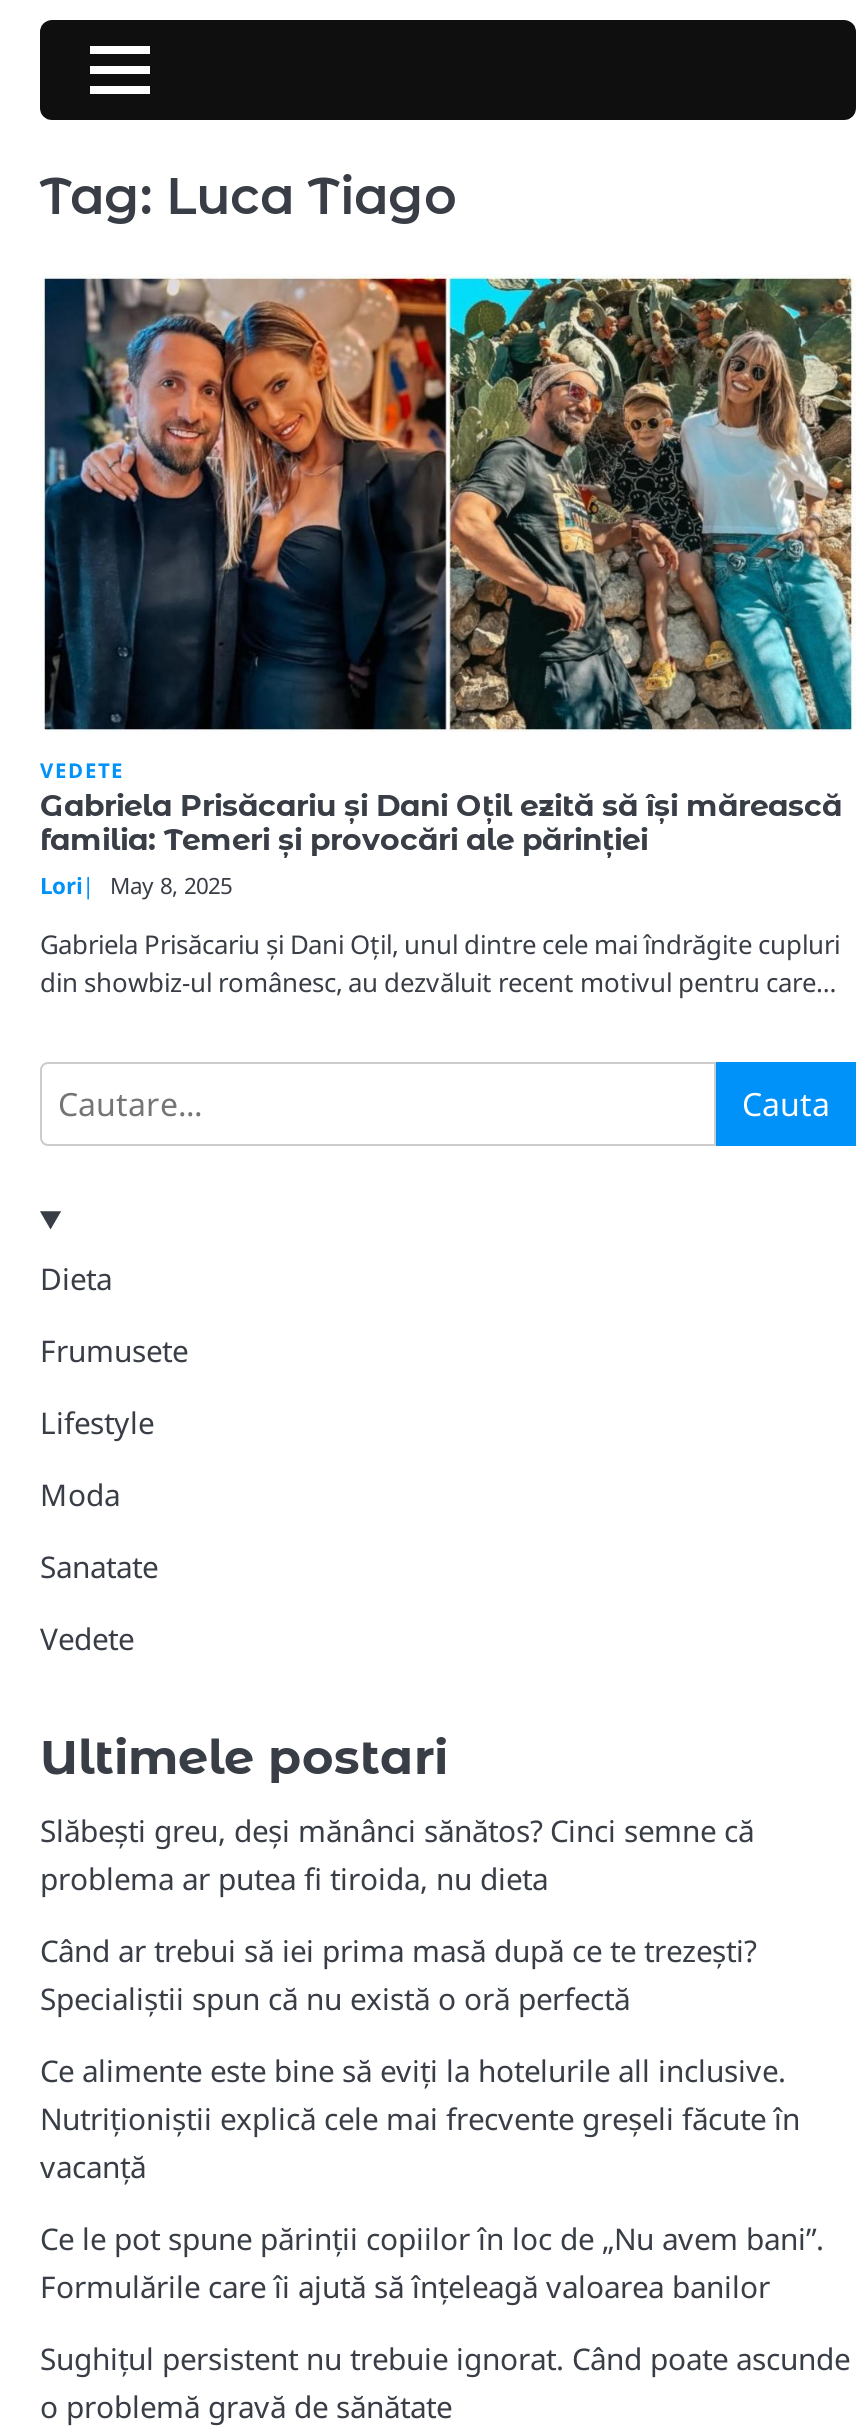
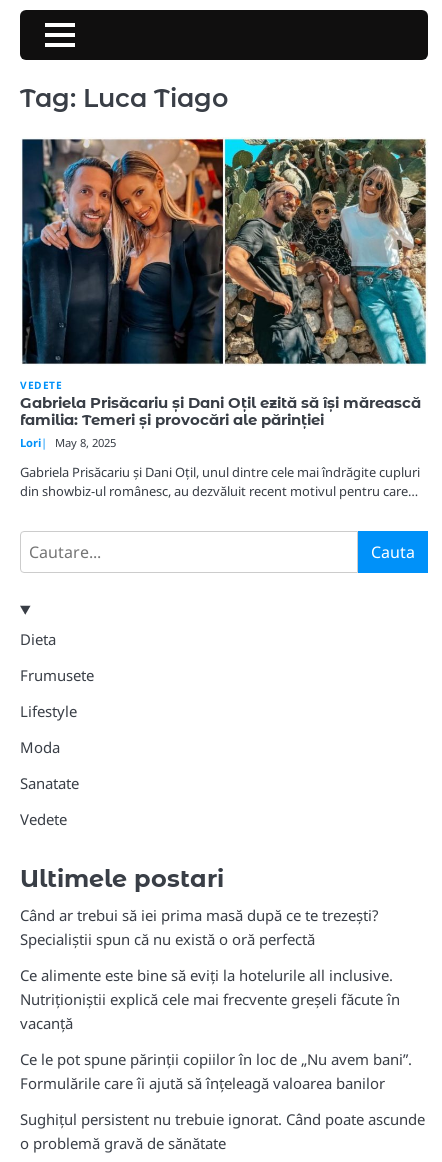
- Slăbești greu, deși mănânci sănătos? Cinci semne că
- problema ar putea fi tiroida, nu dieta
